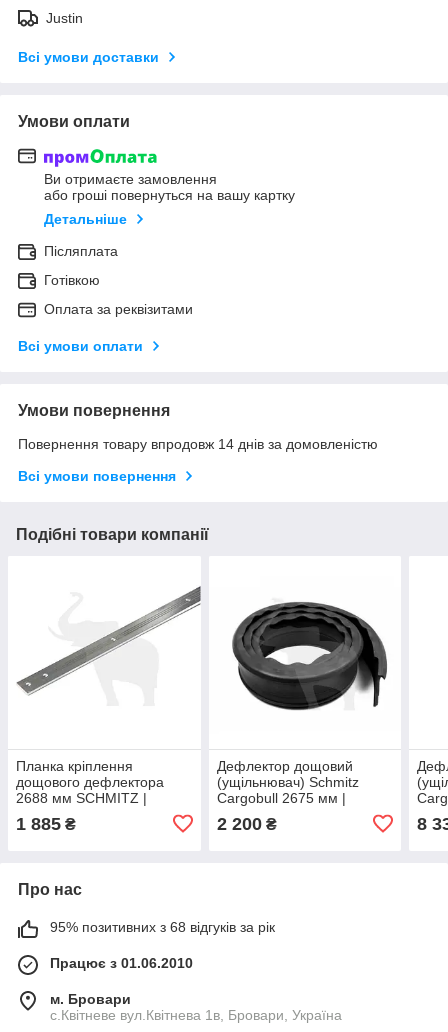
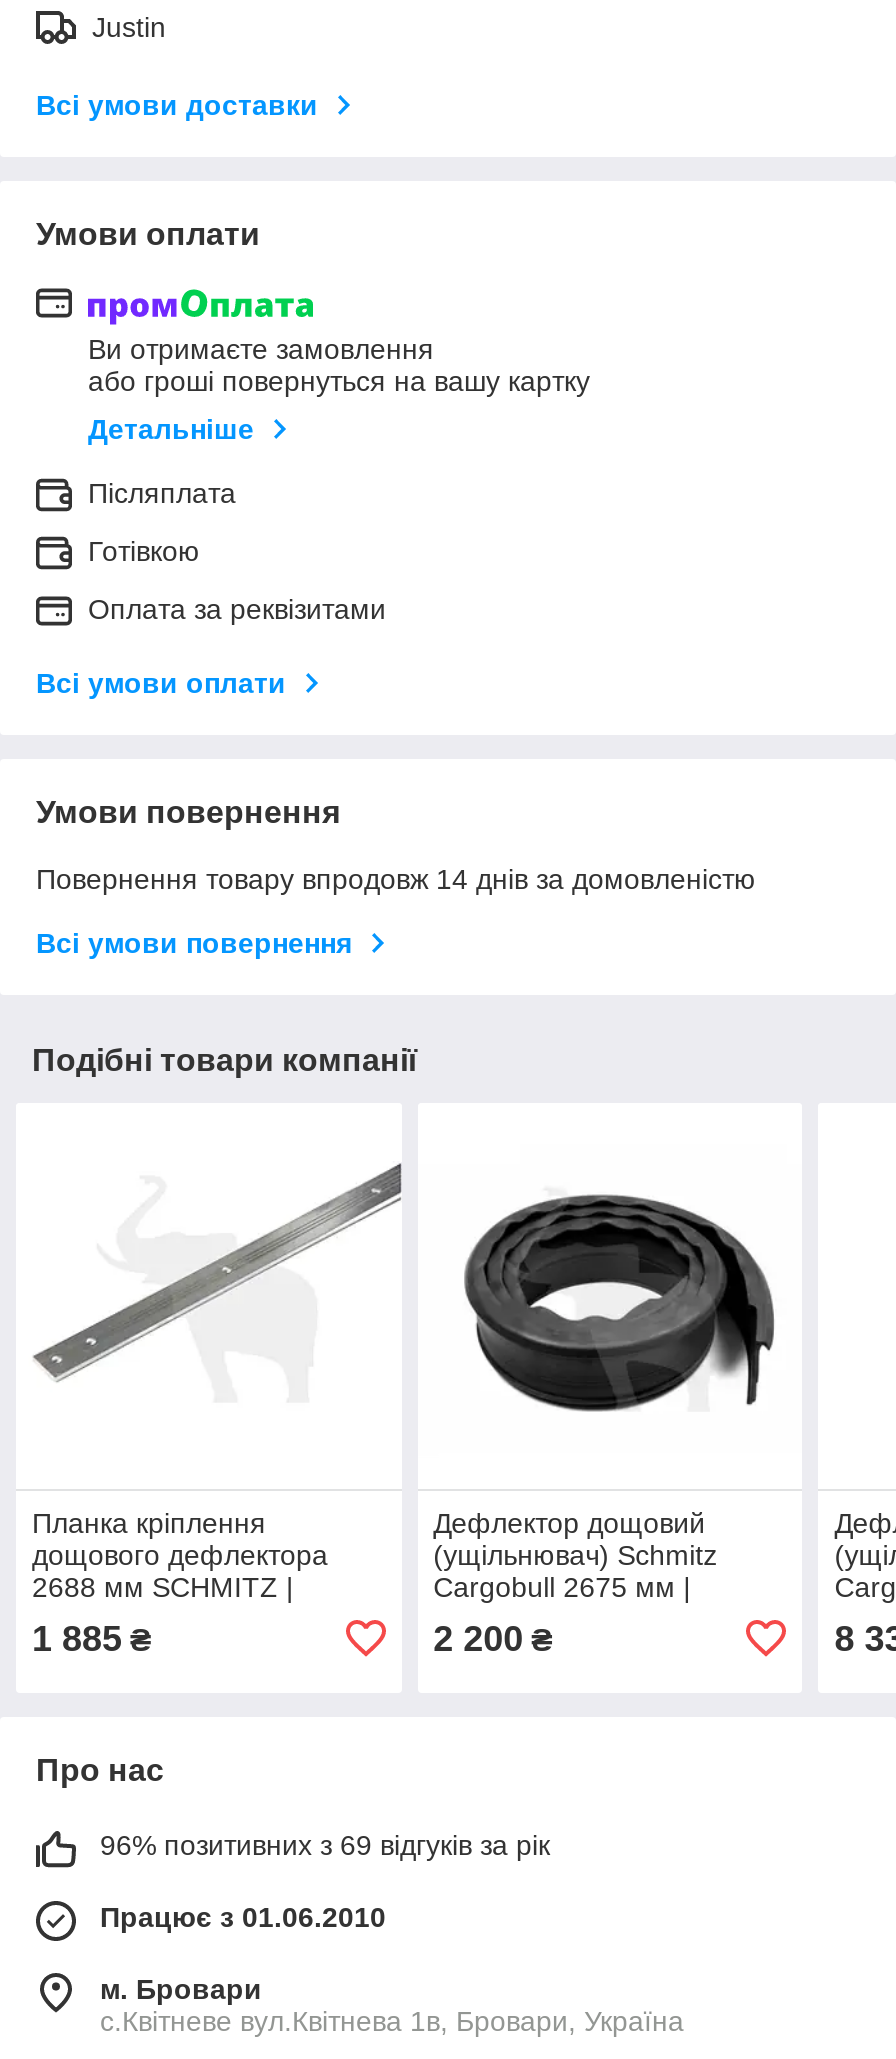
- 95% позитивних з 68 відгуків за рік
+ 96% позитивних з 69 відгуків за рік
